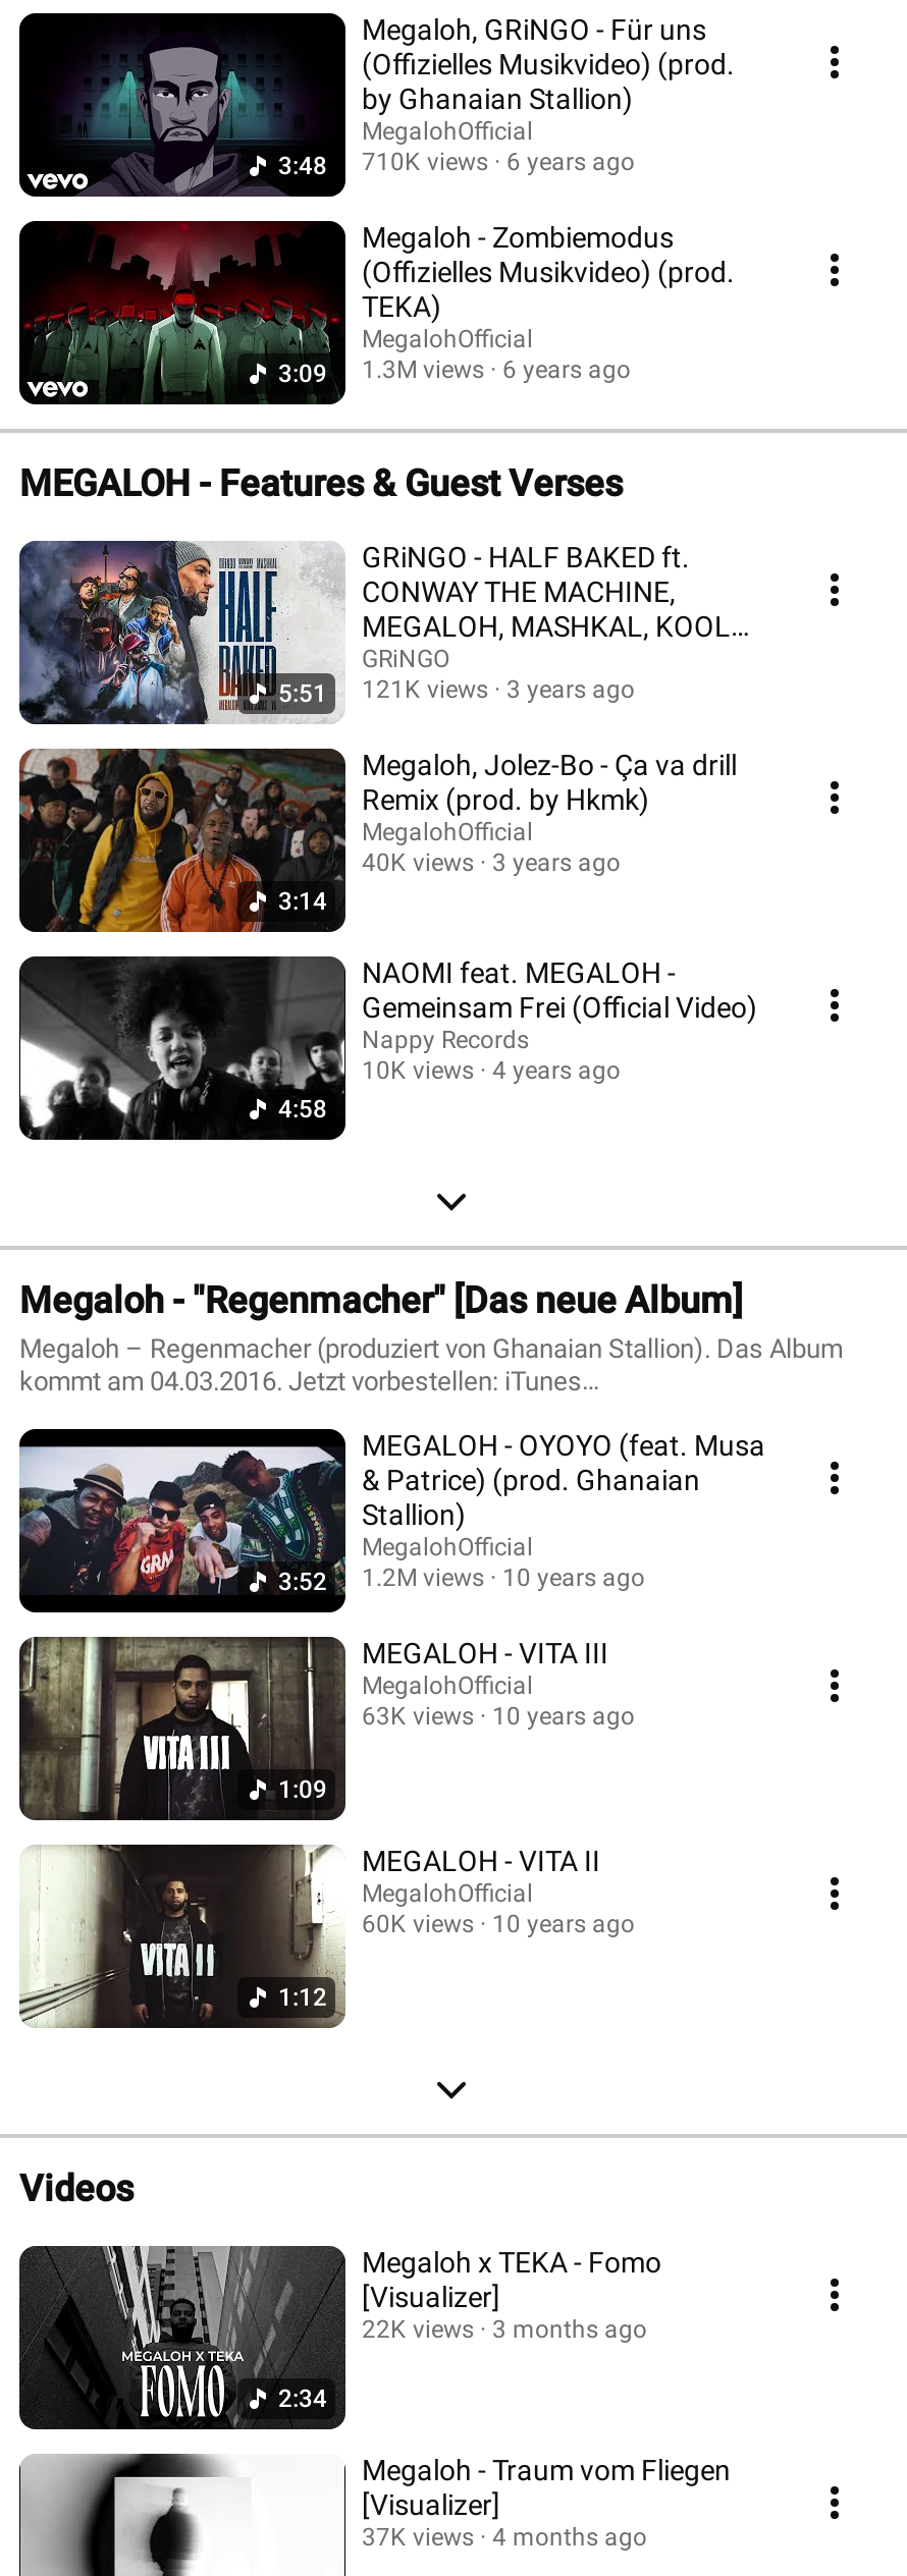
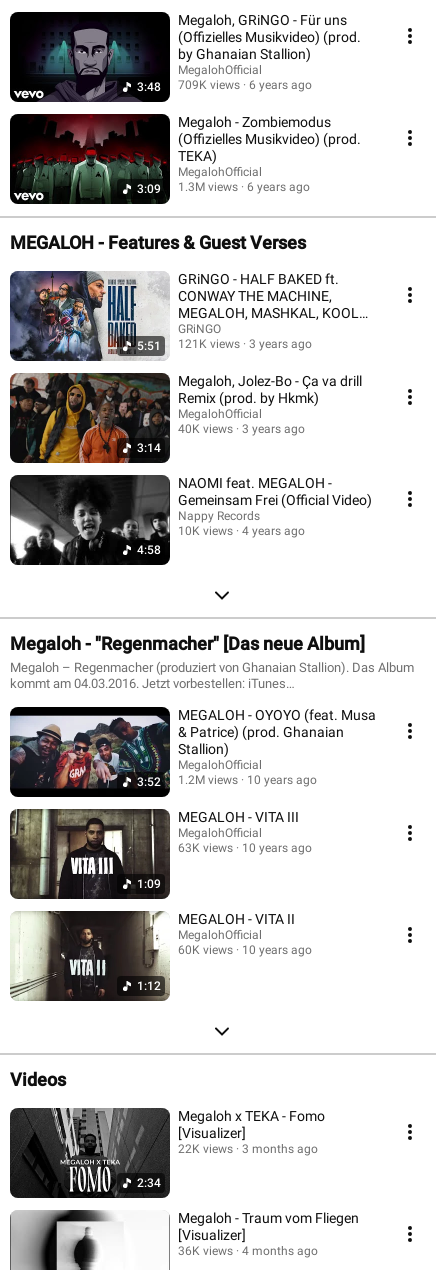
- 3:48 710K views 6 years ago
+ 3:48 709K views 6 years ago

- 37K views 4 months ago
+ 36K views 4 months ago
